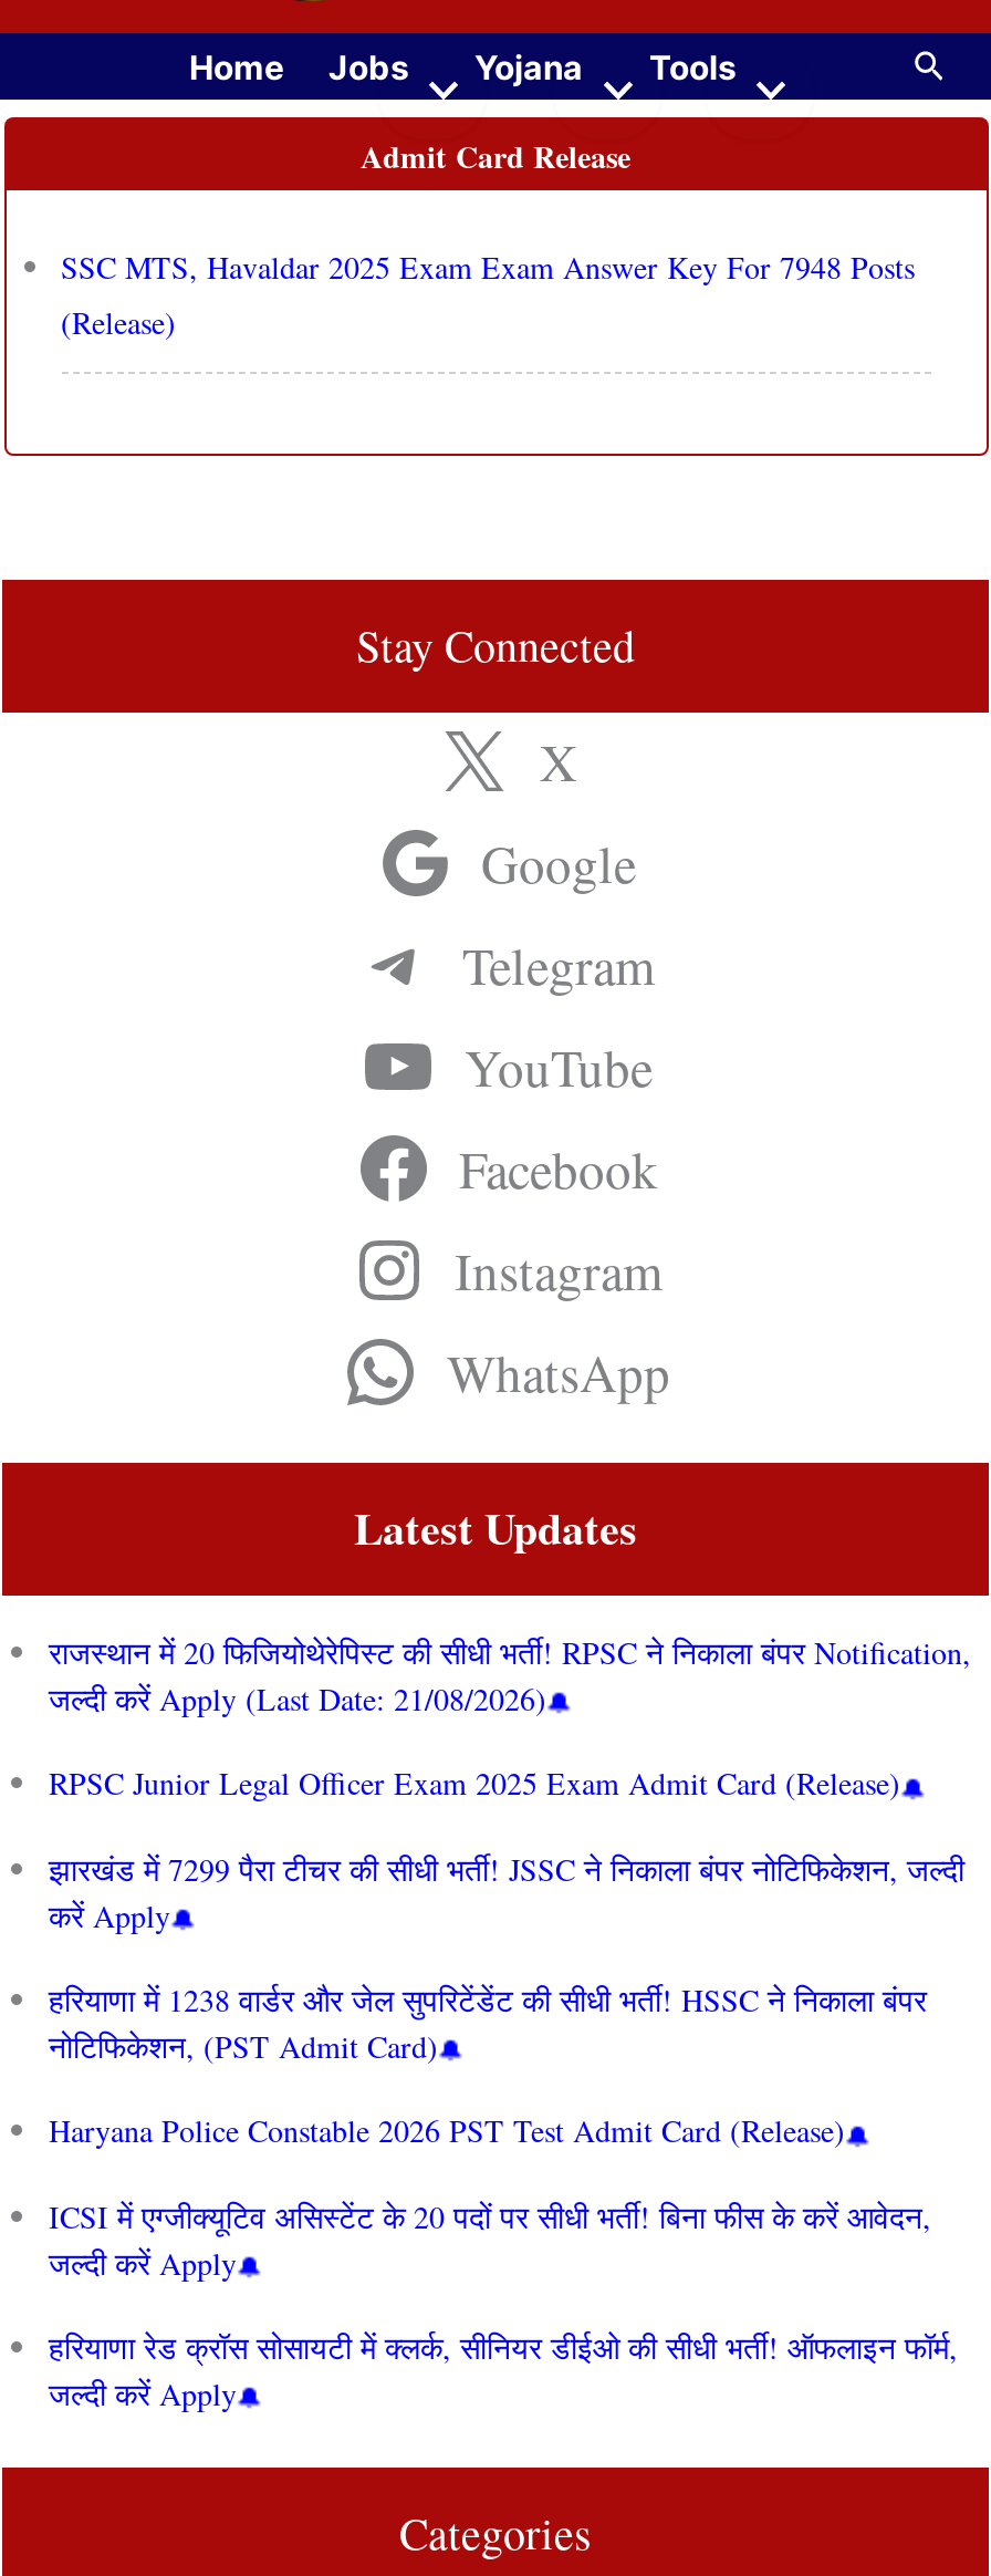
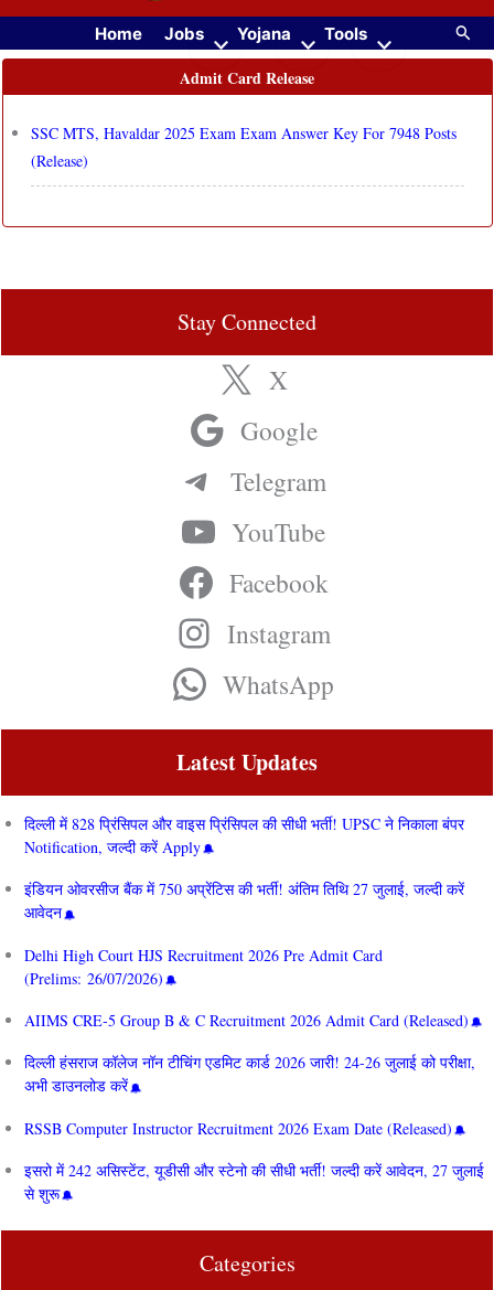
- राजस्थान में 20 फिजियोथेरेपिस्ट की सीधी भर्ती! RPSC ने निकाला बंपर Notification,
- जल्दी करें Apply (Last Date: 21/08/2026)
+ दिल्ली में 828 प्रिंसिपल और वाइस प्रिंसिपल की सीधी भर्ती! UPSC ने निकाला बंपर
+ Notification, जल्दी करें Apply

- RPSC Junior Legal Officer Exam 2025 Exam Admit Card (Release)
+ इंडियन ओवरसीज बैंक में 750 अप्रेंटिस की भर्ती! अंतिम तिथि 27 जुलाई, जल्दी करें
+ आवेदन

- झारखंड में 7299 पैरा टीचर की सीधी भर्ती! JSSC ने निकाला बंपर नोटिफिकेशन, जल्दी
- करें Apply
+ Delhi High Court HJS Recruitment 2026 Pre Admit Card
+ (Prelims: 26/07/2026)

- हरियाणा में 1238 वार्डर और जेल सुपरिटेंडेंट की सीधी भर्ती! HSSC ने निकाला बंपर
- नोटिफिकेशन, (PST Admit Card)
+ AIIMS CRE‑5 Group B & C Recruitment 2026 Admit Card (Released)

- Haryana Police Constable 2026 PST Test Admit Card (Release)
+ दिल्ली हंसराज कॉलेज नॉन टीचिंग एडमिट कार्ड 2026 जारी! 24-26 जुलाई को परीक्षा,
+ अभी डाउनलोड करें

- ICSI में एग्जीक्यूटिव असिस्टेंट के 20 पदों पर सीधी भर्ती! बिना फीस के करें आवेदन,
- जल्दी करें Apply
+ RSSB Computer Instructor Recruitment 2026 Exam Date (Released)

- हरियाणा रेड क्रॉस सोसायटी में क्लर्क, सीनियर डीईओ की सीधी भर्ती! ऑफलाइन फॉर्म,
- जल्दी करें Apply
+ इसरो में 242 असिस्टेंट, यूडीसी और स्टेनो की सीधी भर्ती! जल्दी करें आवेदन, 27 जुलाई
+ से शुरू
